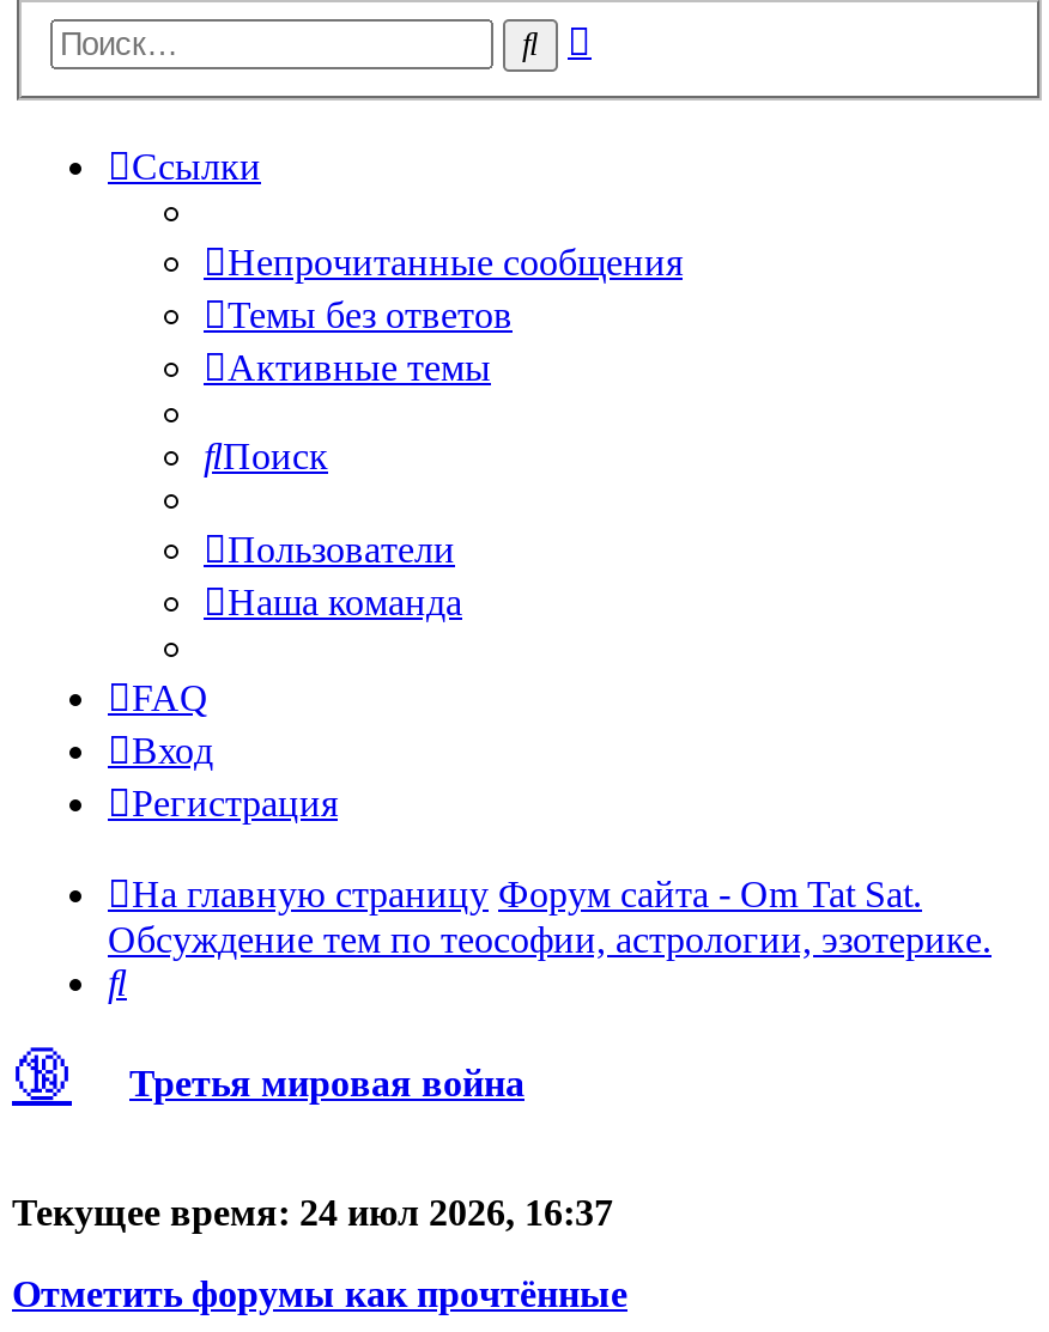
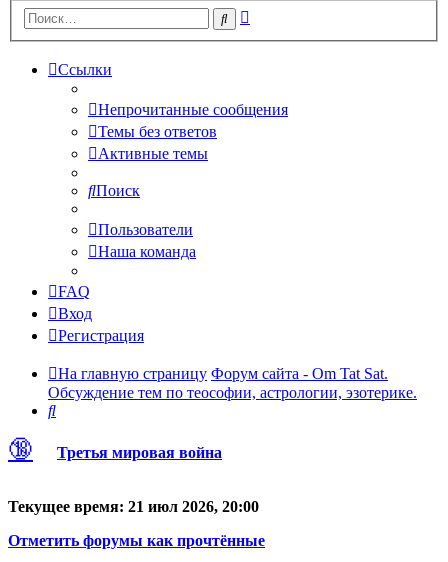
- Текущее время: 24 июл 2026, 16:37
+ Текущее время: 21 июл 2026, 20:00
